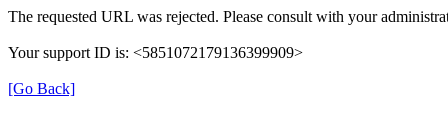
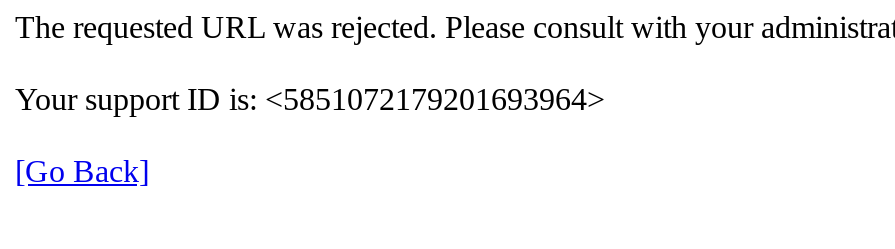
- Your support ID is: <5851072179136399909>
+ Your support ID is: <5851072179201693964>
